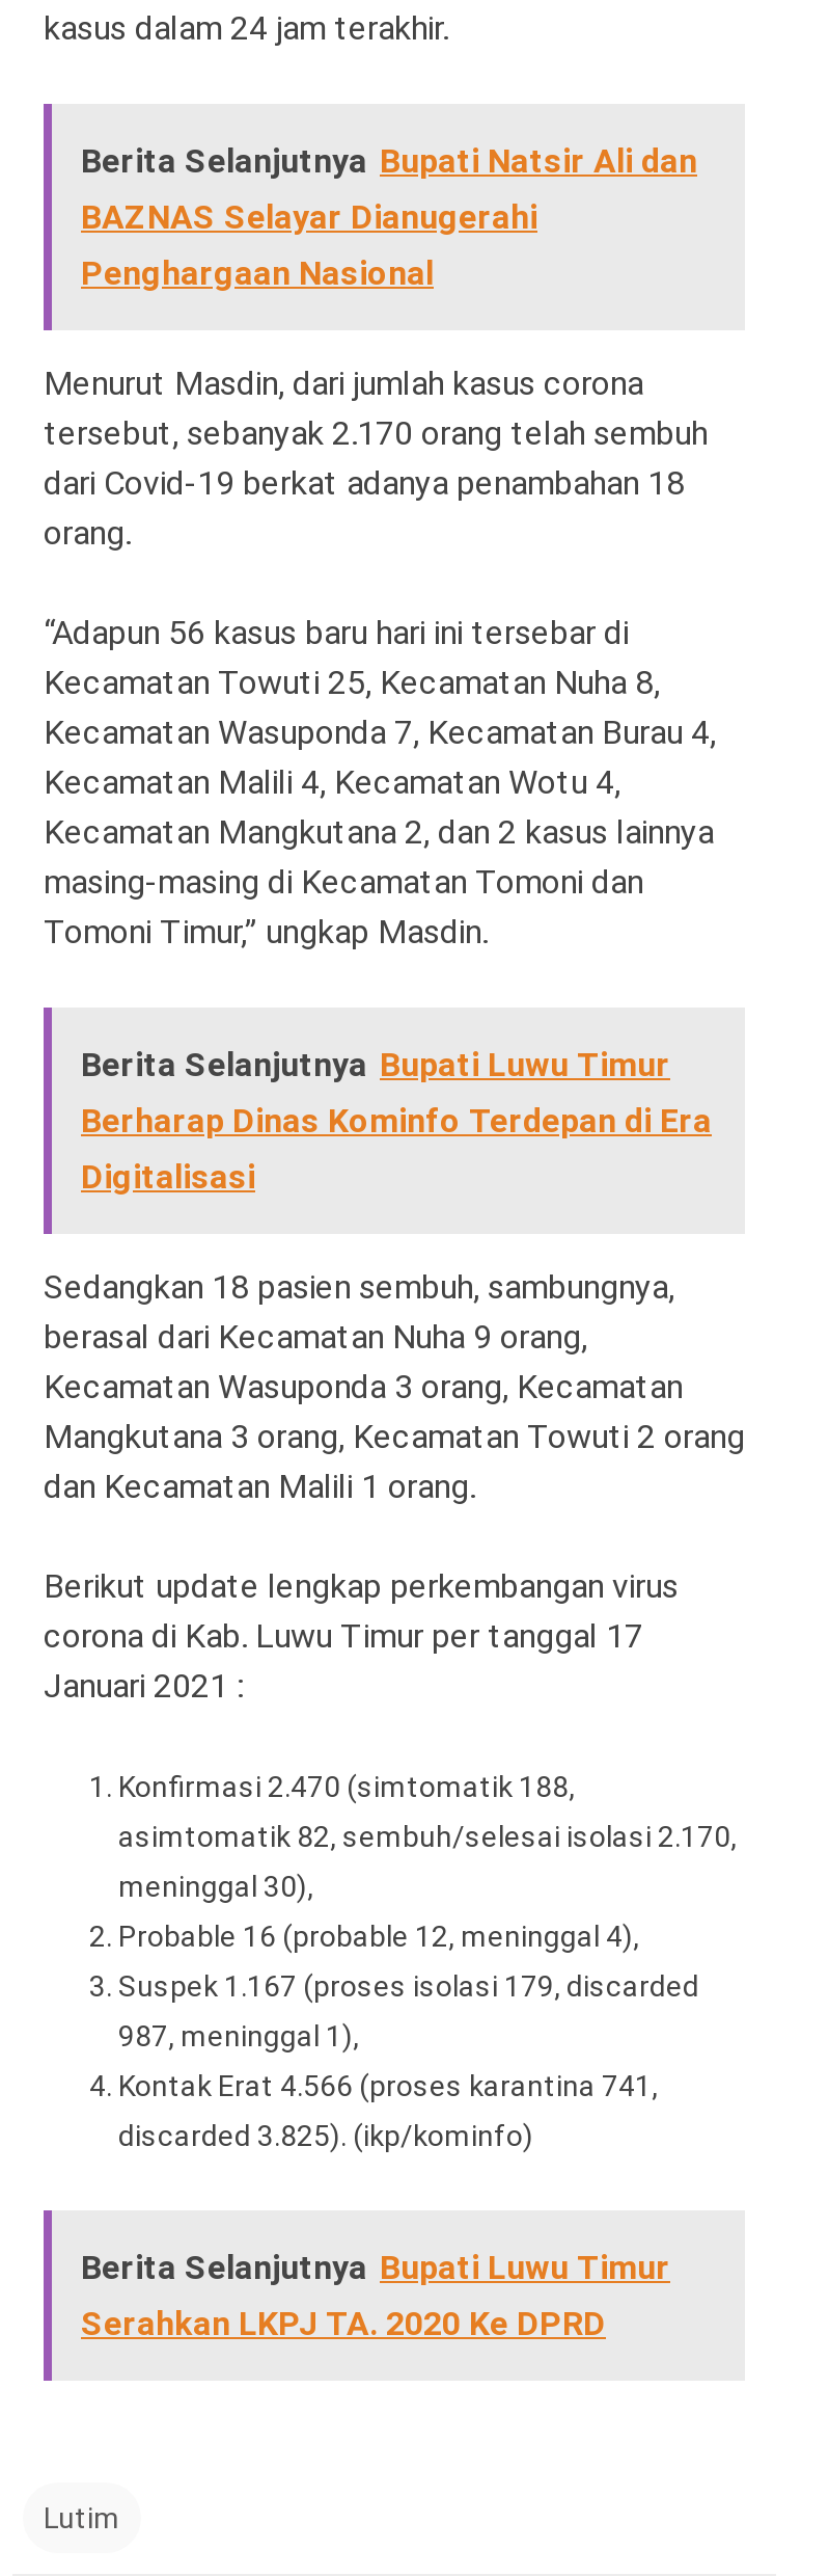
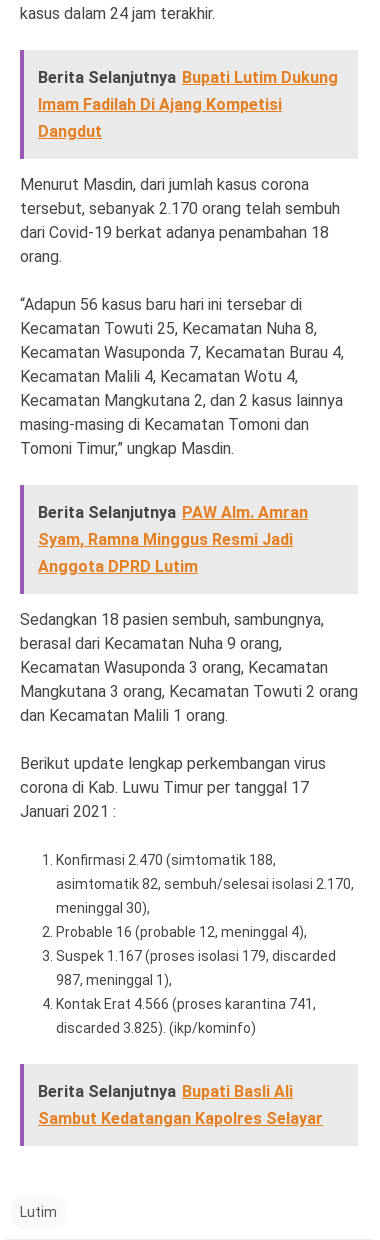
- Berita Selanjutnya Bupati Natsir Ali dan
- BAZNAS Selayar Dianugerahi
- Penghargaan Nasional
+ Berita Selanjutnya Bupati Lutim Dukung
+ Imam Fadilah Di Ajang Kompetisi
+ Dangdut

- Berita Selanjutnya Bupati Luwu Timur
- Berharap Dinas Kominfo Terdepan di Era
- Digitalisasi
+ Berita Selanjutnya PAW Alm. Amran
+ Syam, Ramna Minggus Resmi Jadi
+ Anggota DPRD Lutim

- Berita Selanjutnya Bupati Luwu Timur
- Serahkan LKPJ TA. 2020 Ke DPRD
+ Berita Selanjutnya Bupati Basli Ali
+ Sambut Kedatangan Kapolres Selayar
